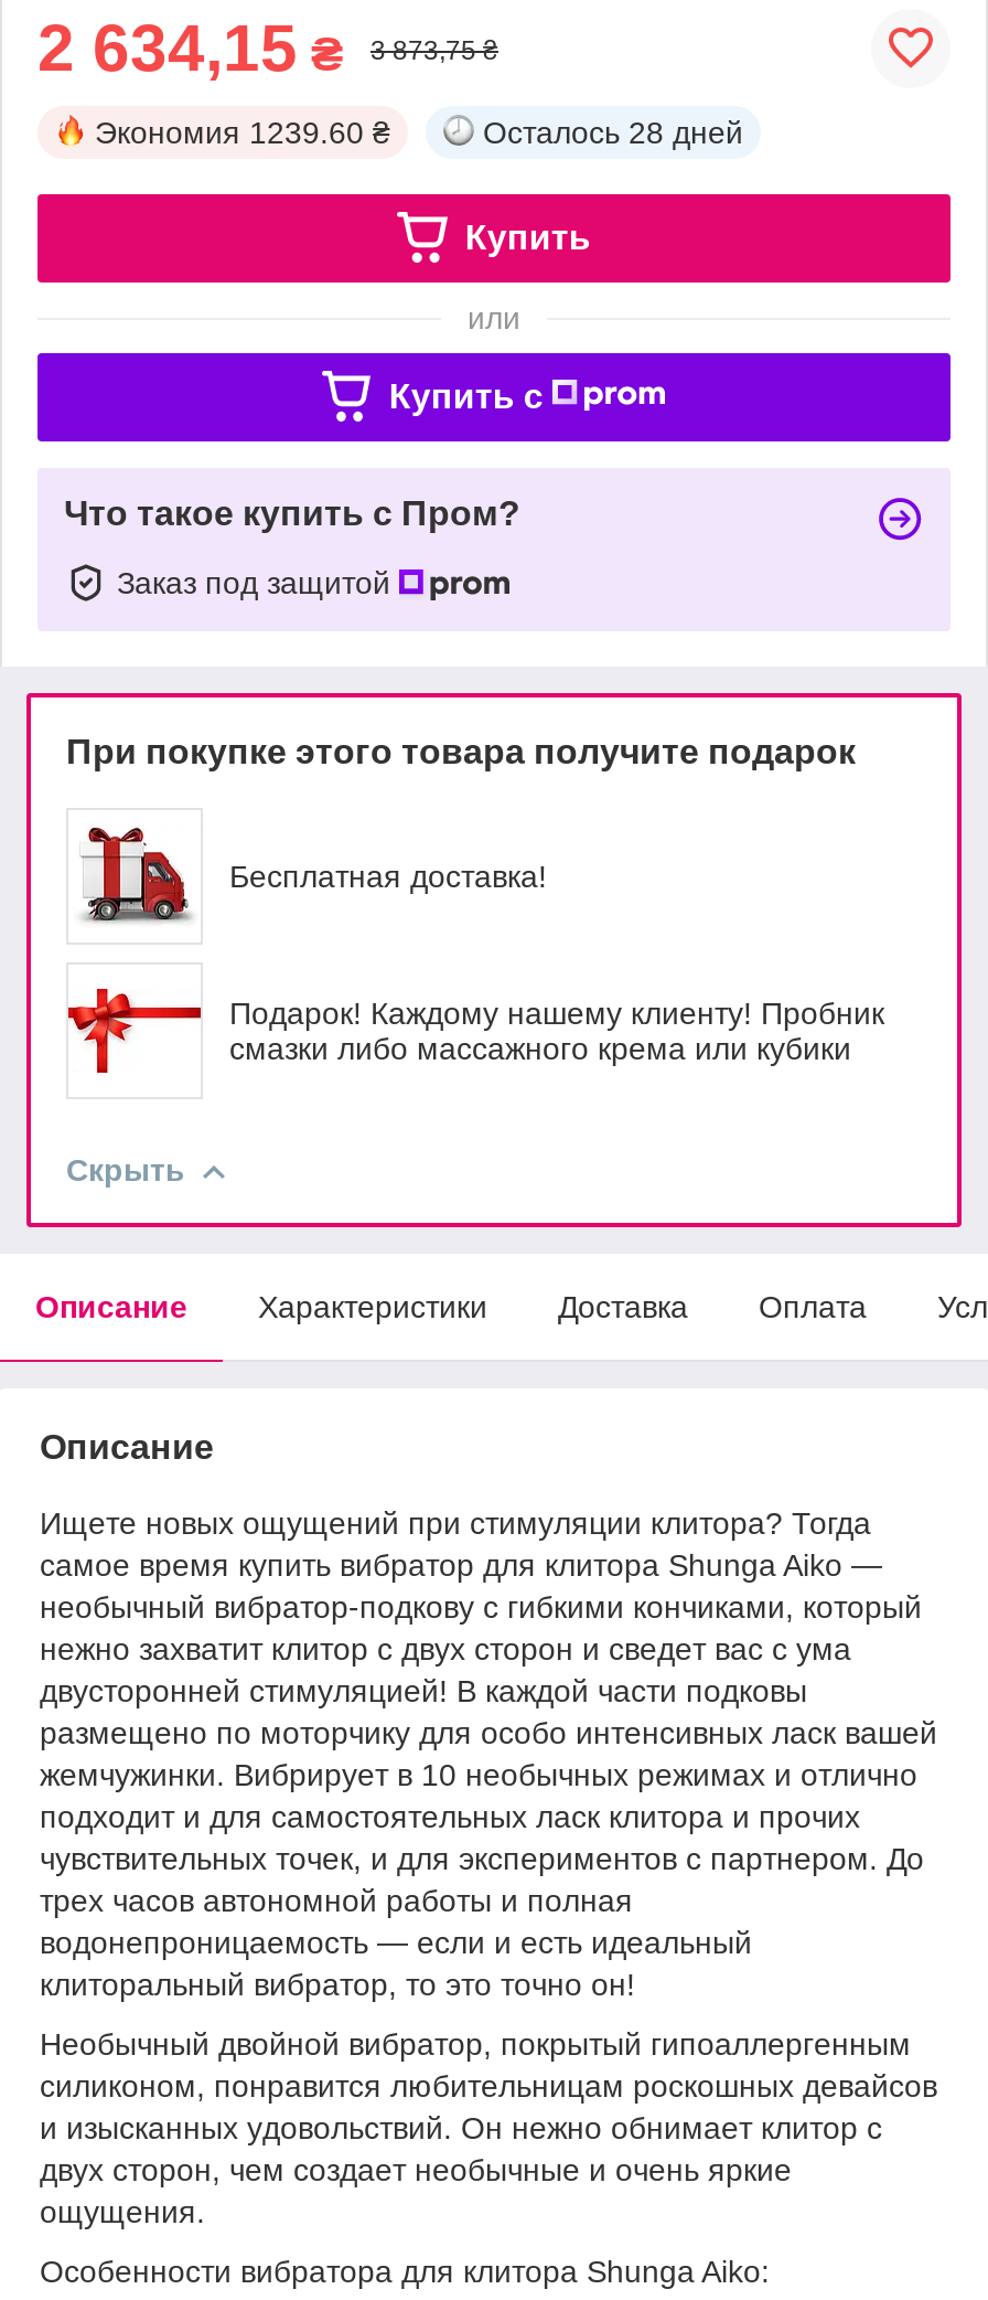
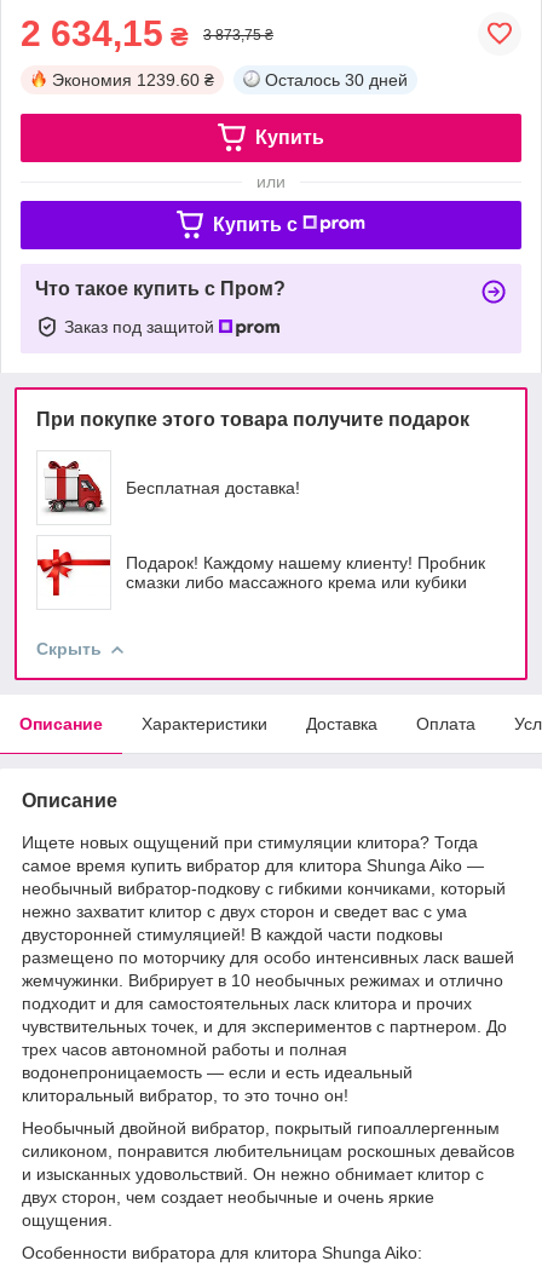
- Осталось 28 дней
+ Осталось 30 дней
